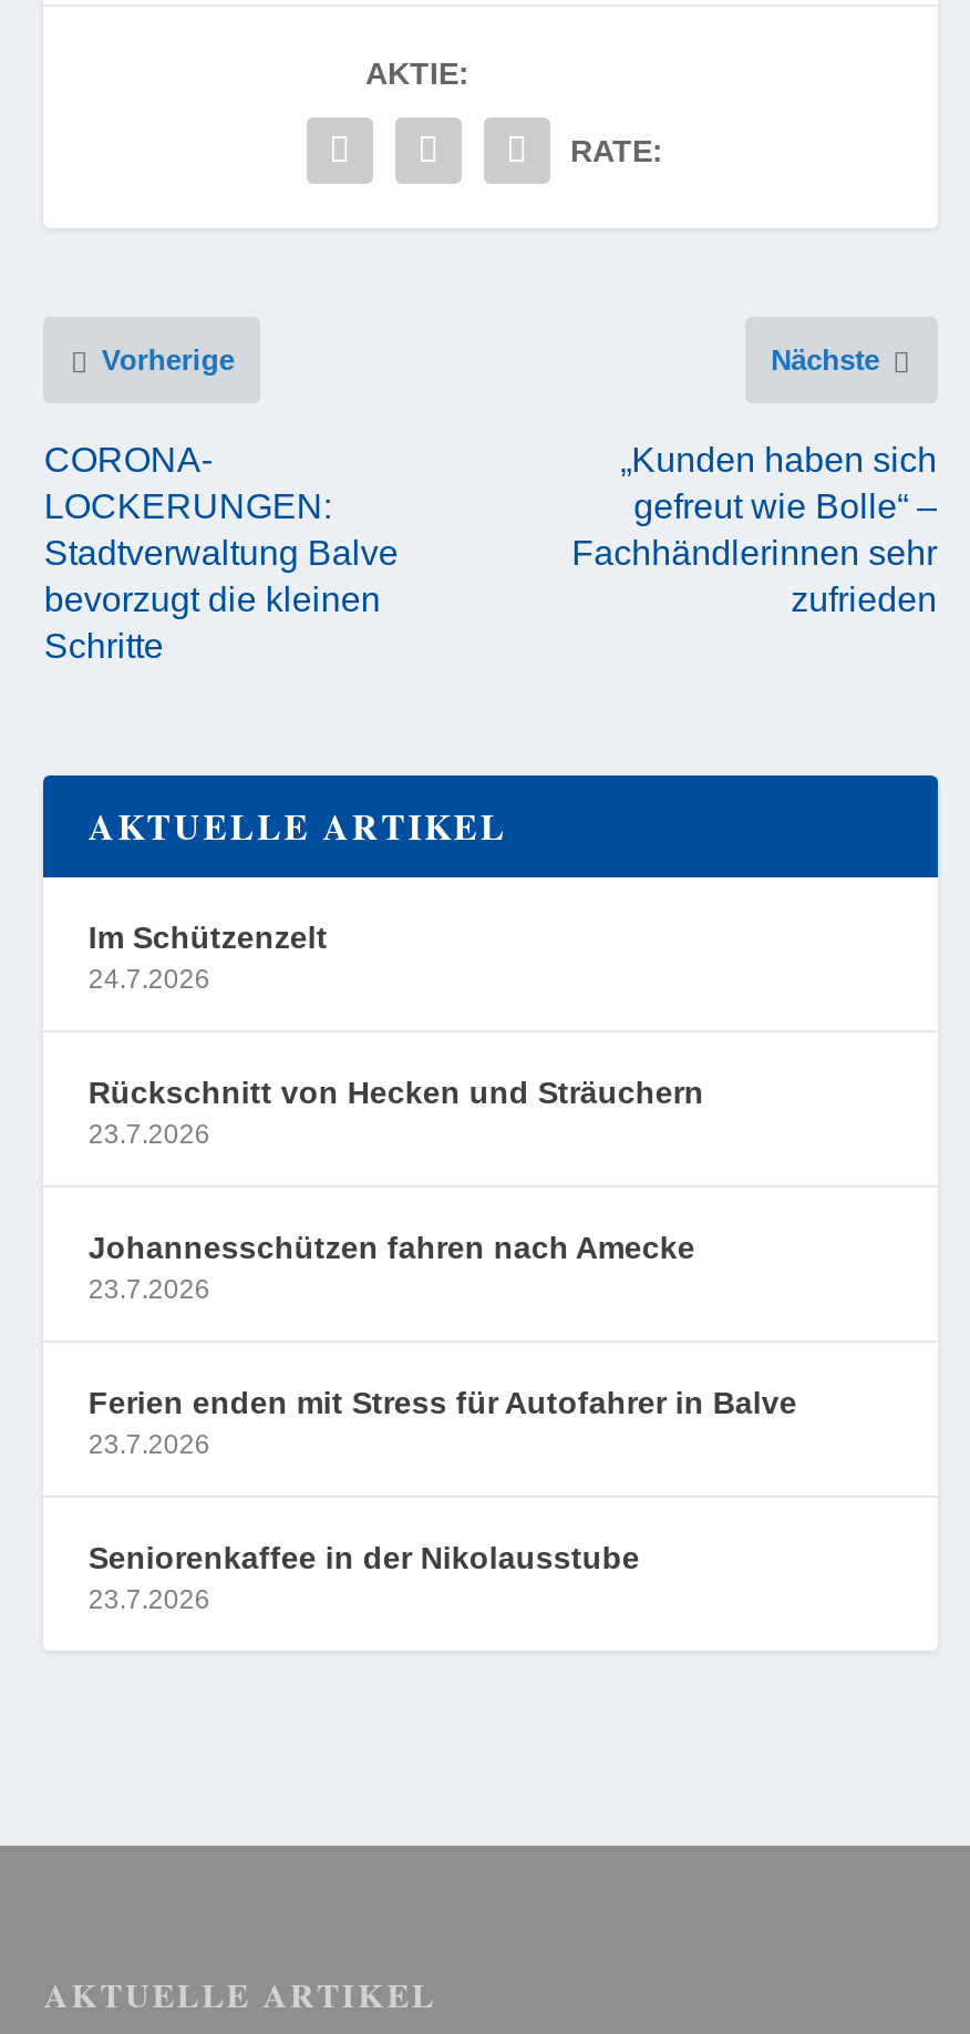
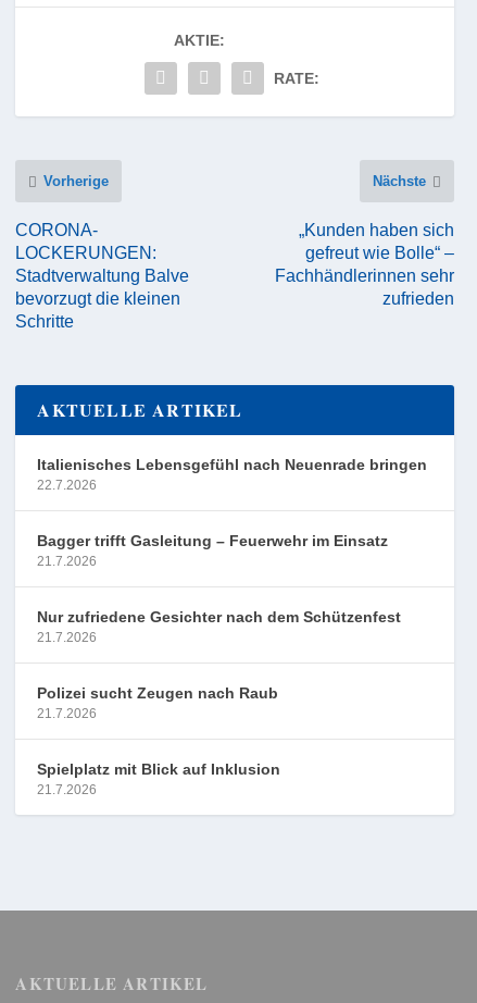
- Im Schützenzelt
- 24.7.2026
+ Italienisches Lebensgefühl nach Neuenrade bringen
+ 22.7.2026

- Rückschnitt von Hecken und Sträuchern
- 23.7.2026
+ Bagger trifft Gasleitung – Feuerwehr im Einsatz
+ 21.7.2026

- Johannesschützen fahren nach Amecke
- 23.7.2026
+ Nur zufriedene Gesichter nach dem Schützenfest
+ 21.7.2026

- Ferien enden mit Stress für Autofahrer in Balve
- 23.7.2026
+ Polizei sucht Zeugen nach Raub
+ 21.7.2026

- Seniorenkaffee in der Nikolausstube
- 23.7.2026
+ Spielplatz mit Blick auf Inklusion
+ 21.7.2026
